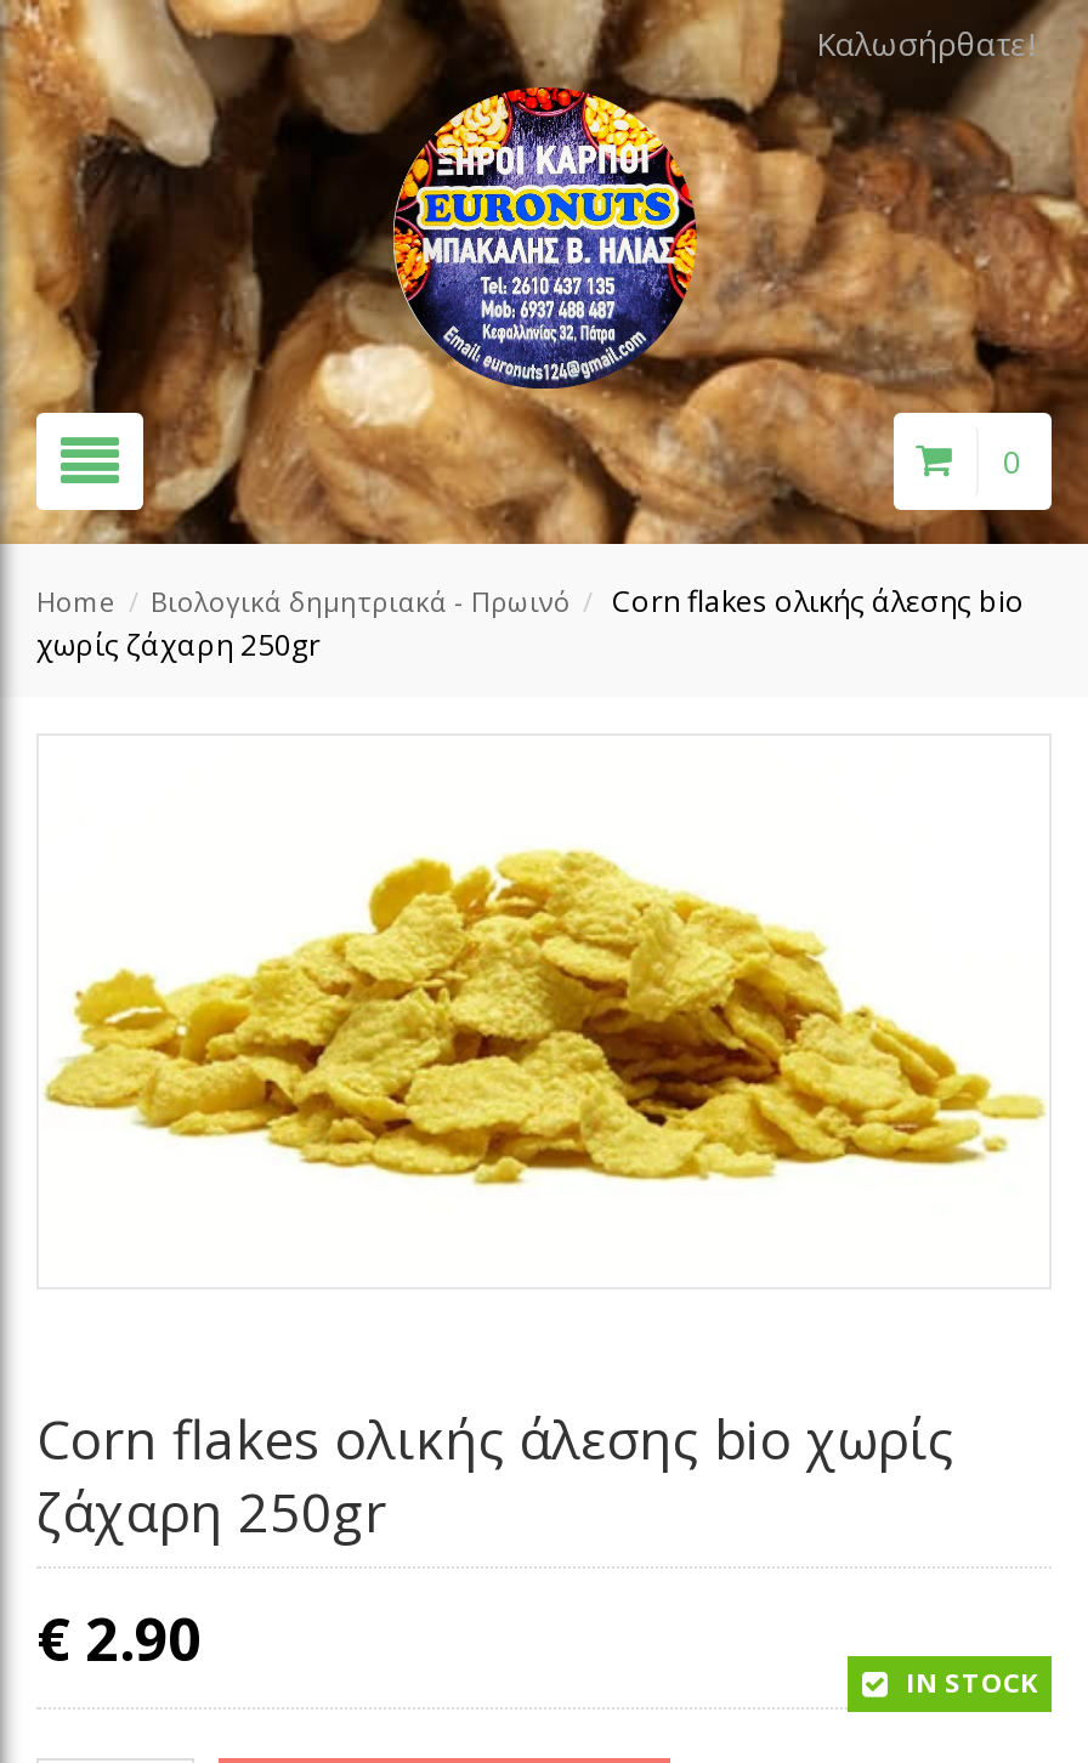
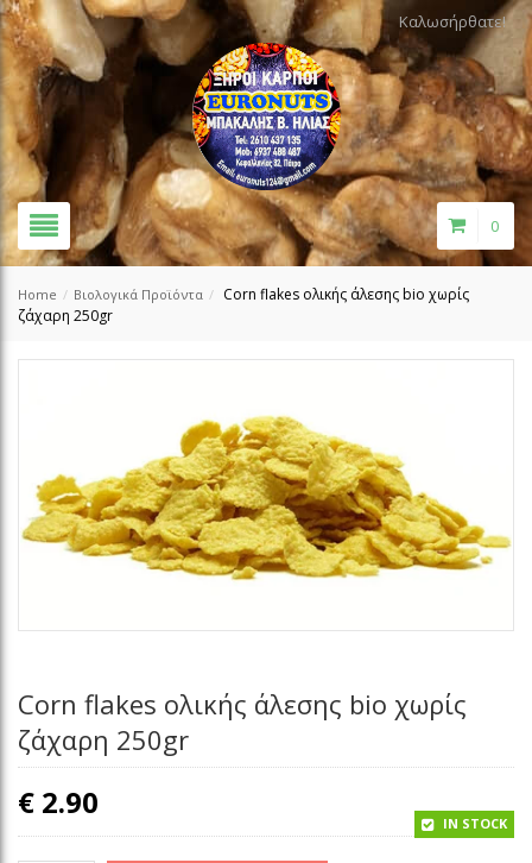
- Home / Βιολογικά δημητριακά - Πρωινό / Corn flakes ολικής άλεσης bio
- χωρίς ζάχαρη 250gr
+ Home / Βιολογικά Προϊόντα / Corn flakes ολικής άλεσης bio χωρίς
+ ζάχαρη 250gr
